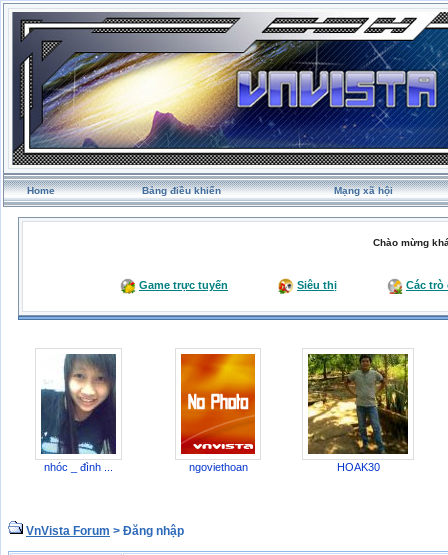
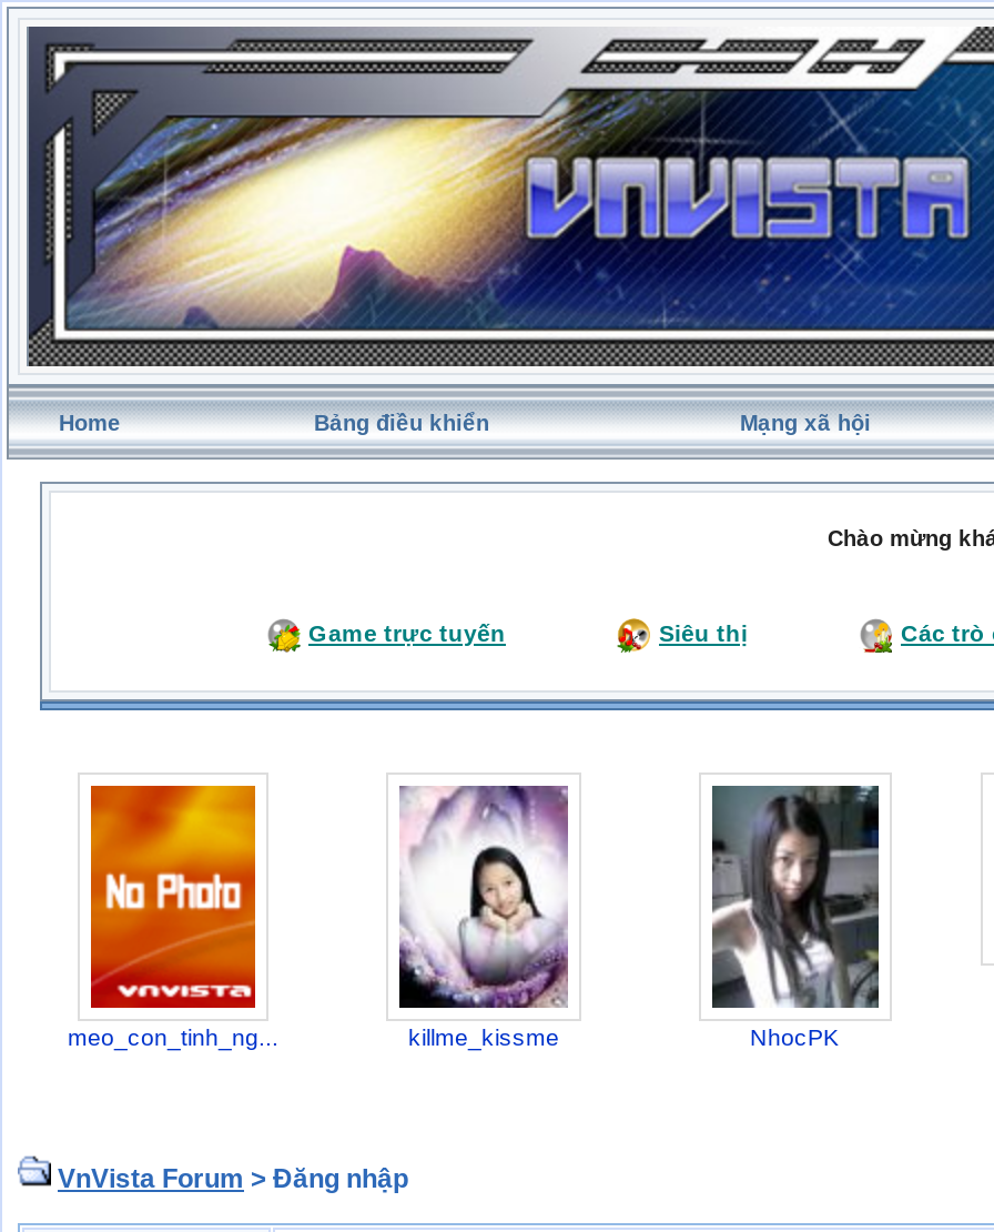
- [image]
- nhóc _ đình ...
- ngoviethoan
- HOAK30
+ [image]
+ meo_con_tinh_ng...
+ killme_kissme
+ NhocPK

- [image]
+ [image]

- [image]
+ [image]
